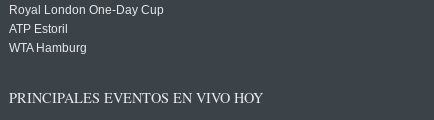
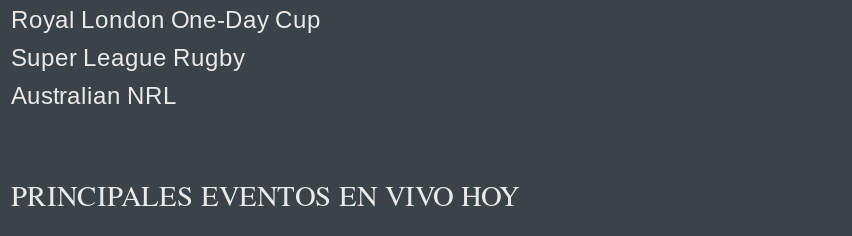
- ATP Estoril
- WTA Hamburg
+ Super League Rugby
+ Australian NRL
